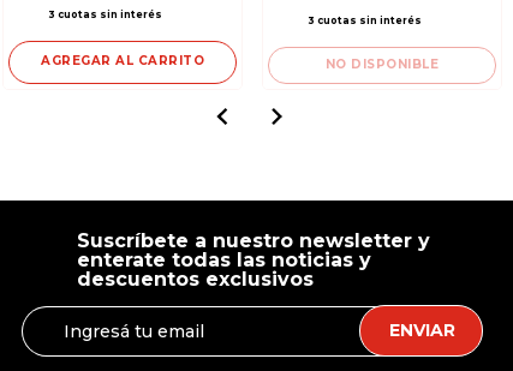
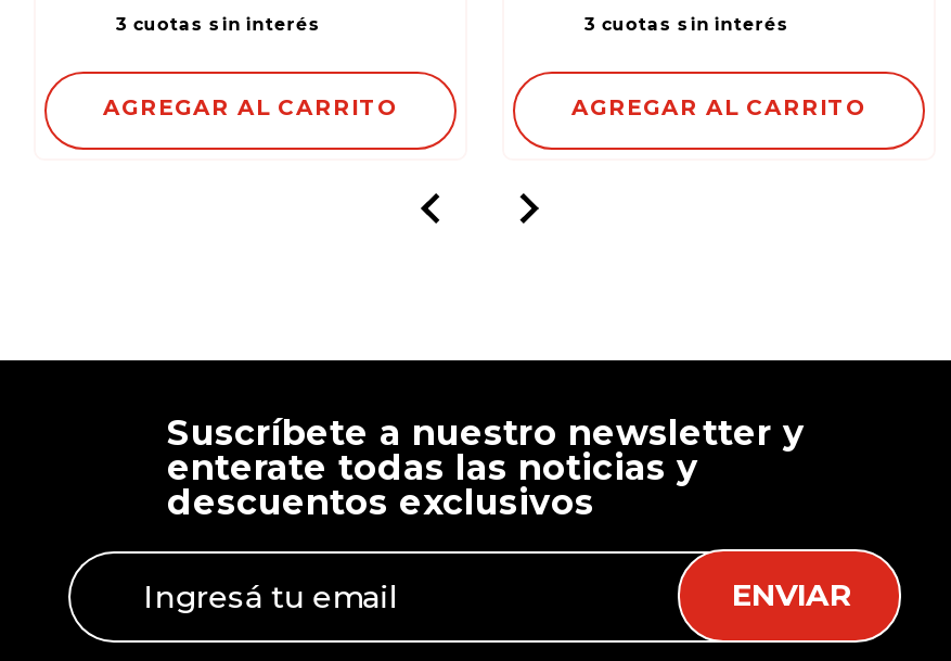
- NO DISPONIBLE
+ AGREGAR AL CARRITO
